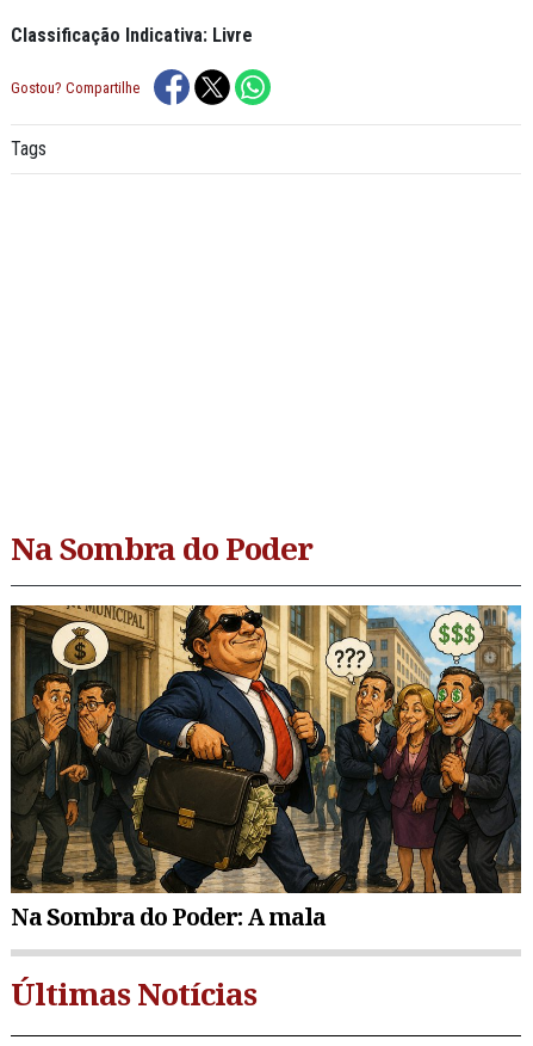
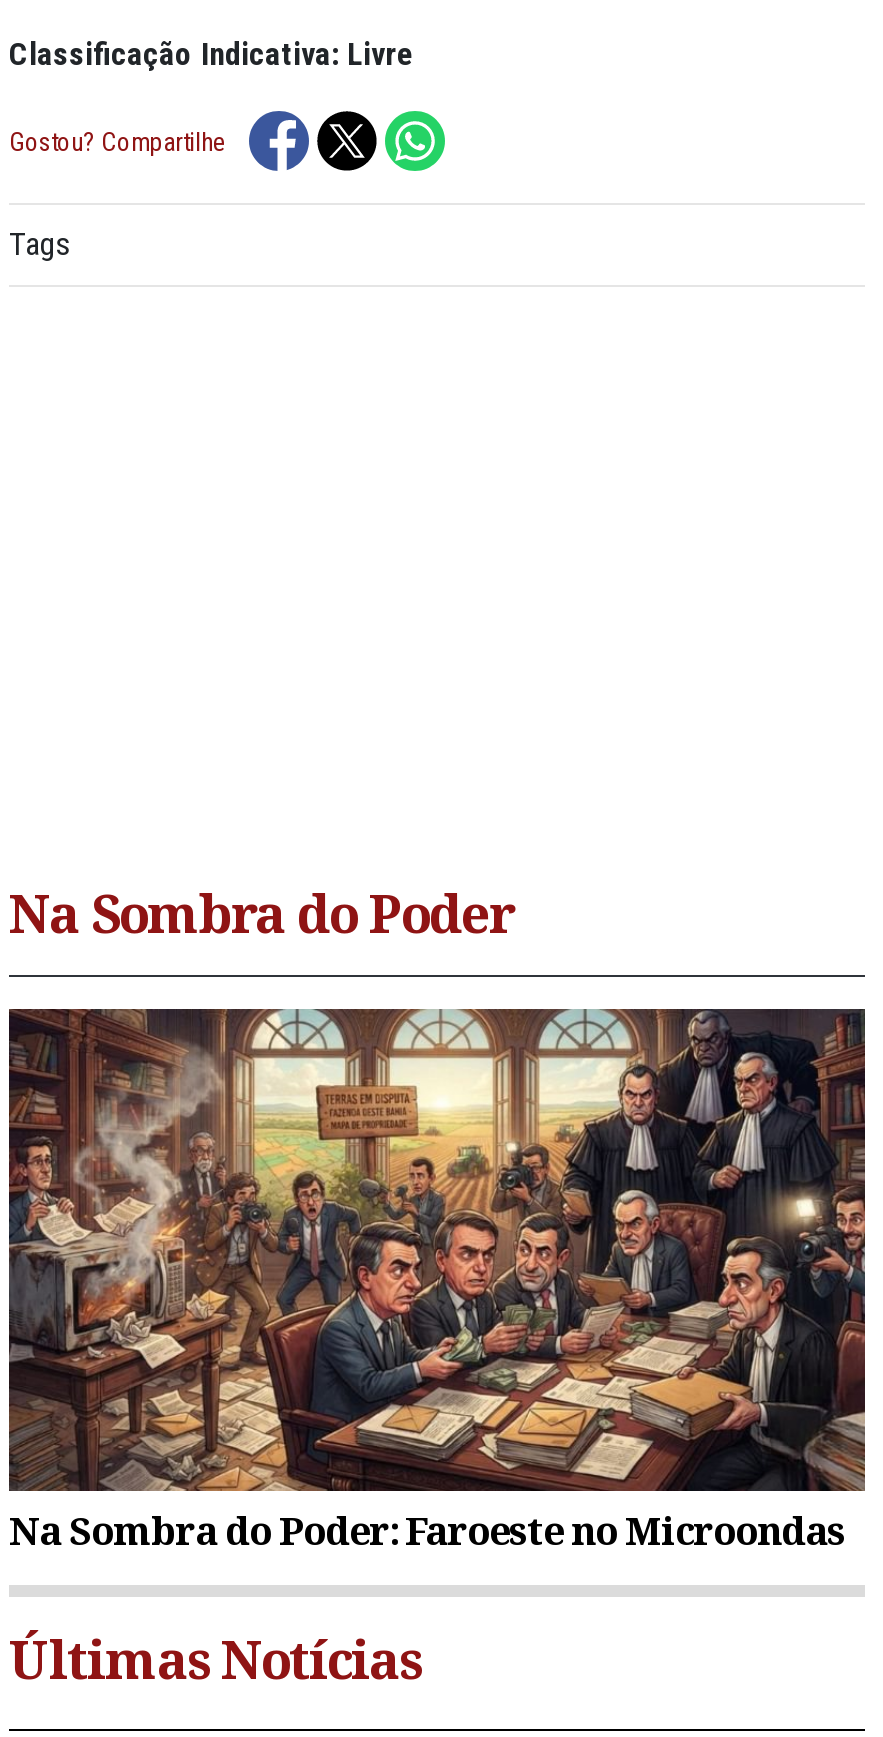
- [image]
- Na Sombra do Poder: A mala
+ [image]
+ Na Sombra do Poder: Faroeste no Microondas
